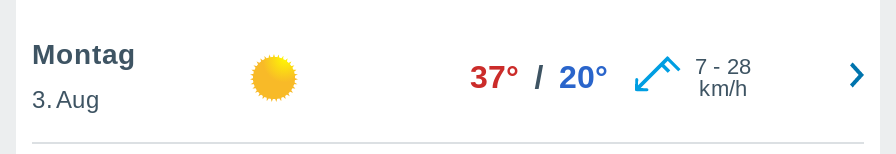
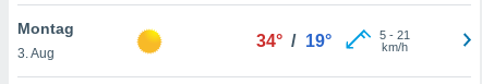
- 37° / 20°
+ 34° / 19°

- 7 - 28
+ 5 - 21
